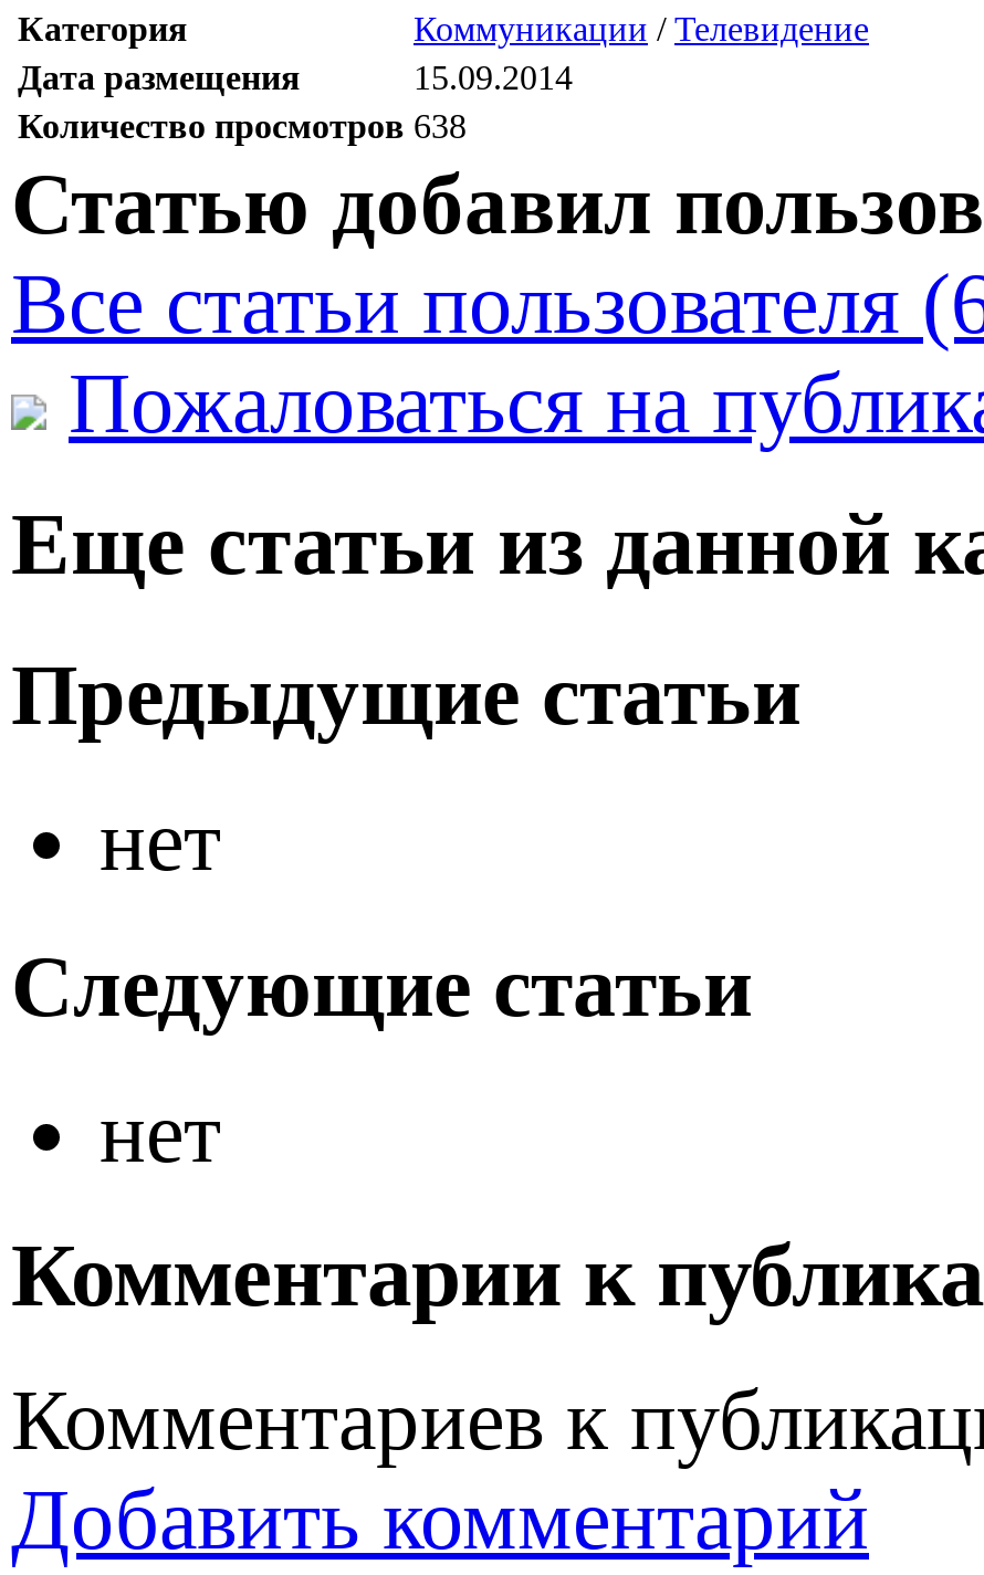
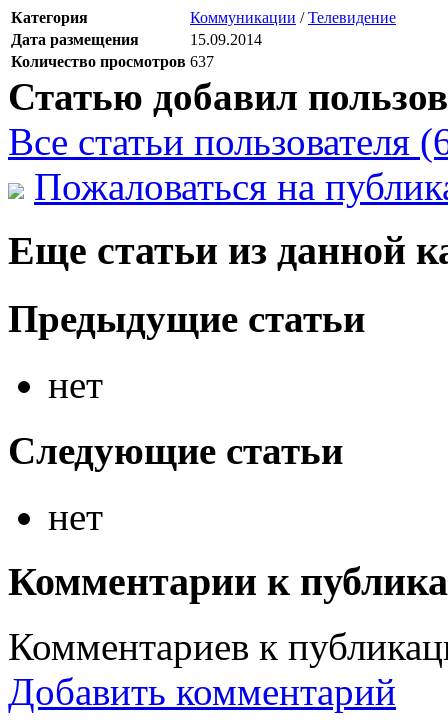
- Количество просмотров 638
+ Количество просмотров 637
